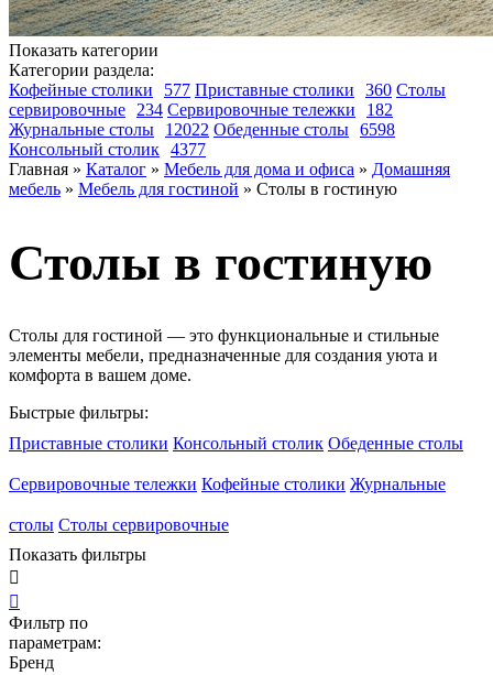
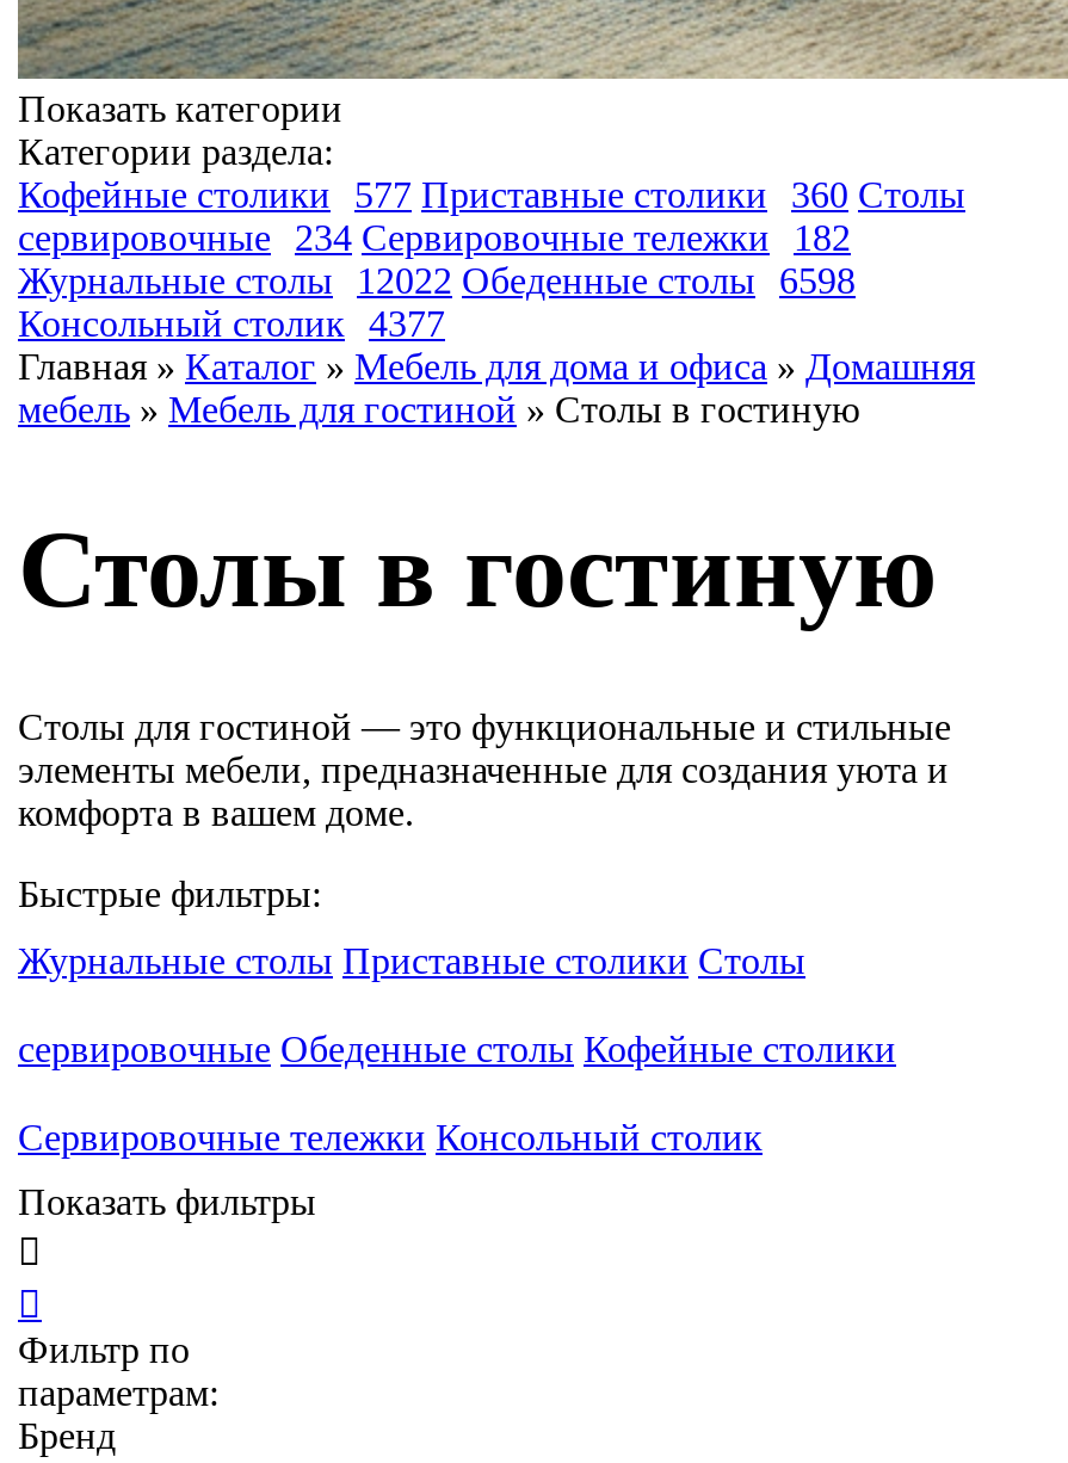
- Приставные столики Консольный столик Обеденные столы
+ Журнальные столы Приставные столики Столы

- Сервировочные тележки Кофейные столики Журнальные
+ сервировочные Обеденные столы Кофейные столики

- столы Столы сервировочные
+ Сервировочные тележки Консольный столик
